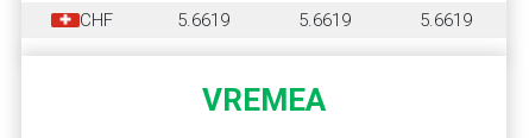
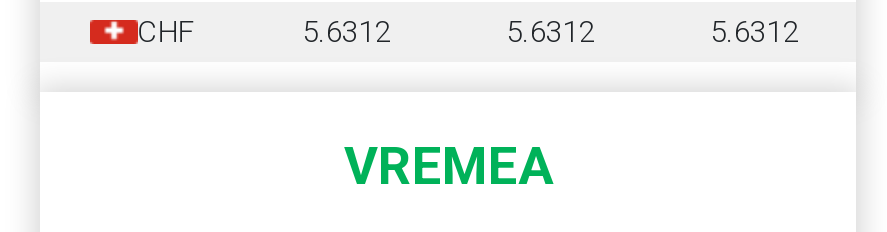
- 5.6619
+ 5.6312

- 5.6619
+ 5.6312

- 5.6619
+ 5.6312
